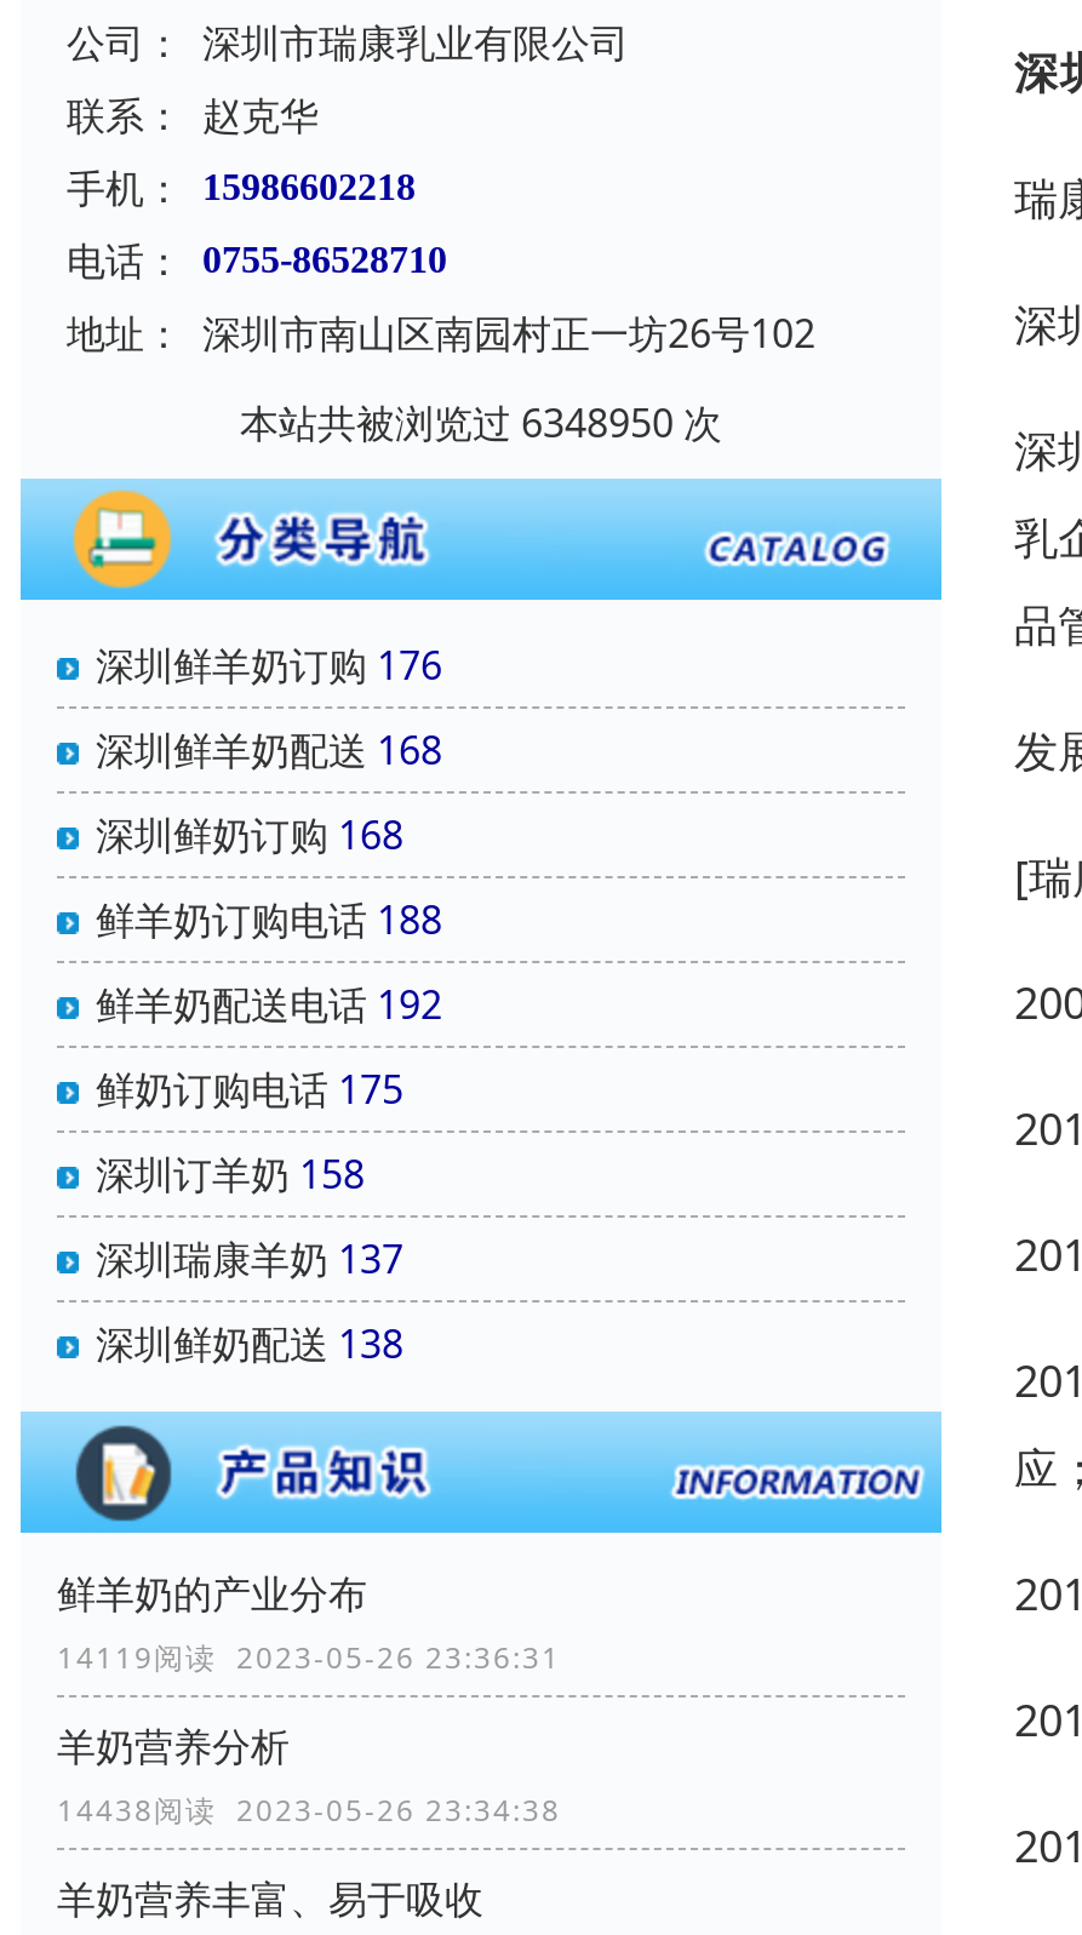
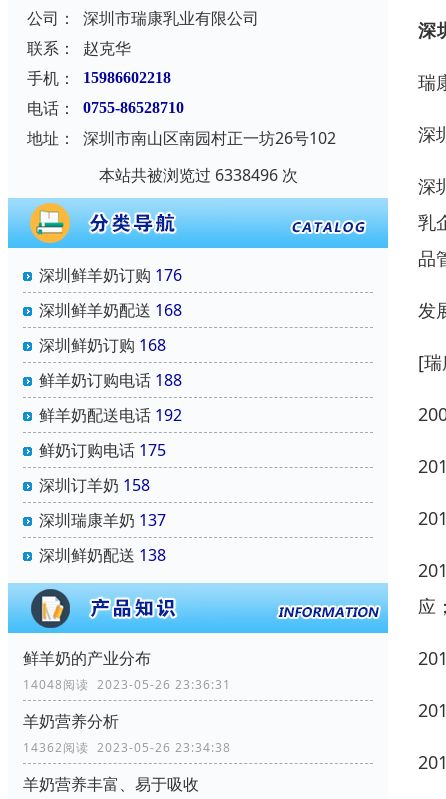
- 本站共被浏览过 6348950 次
+ 本站共被浏览过 6338496 次

- 14119阅读 2023-05-26 23:36:31
+ 14048阅读 2023-05-26 23:36:31

- 14438阅读 2023-05-26 23:34:38
+ 14362阅读 2023-05-26 23:34:38
